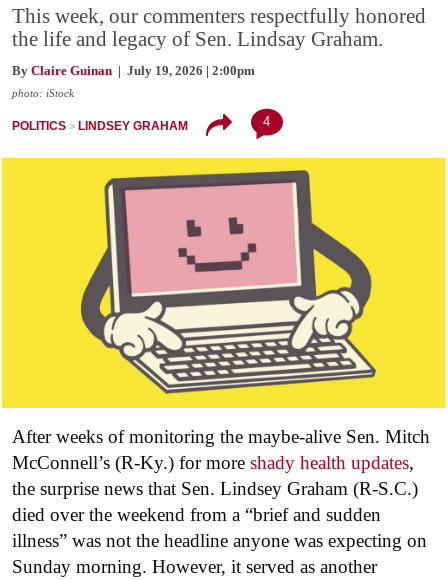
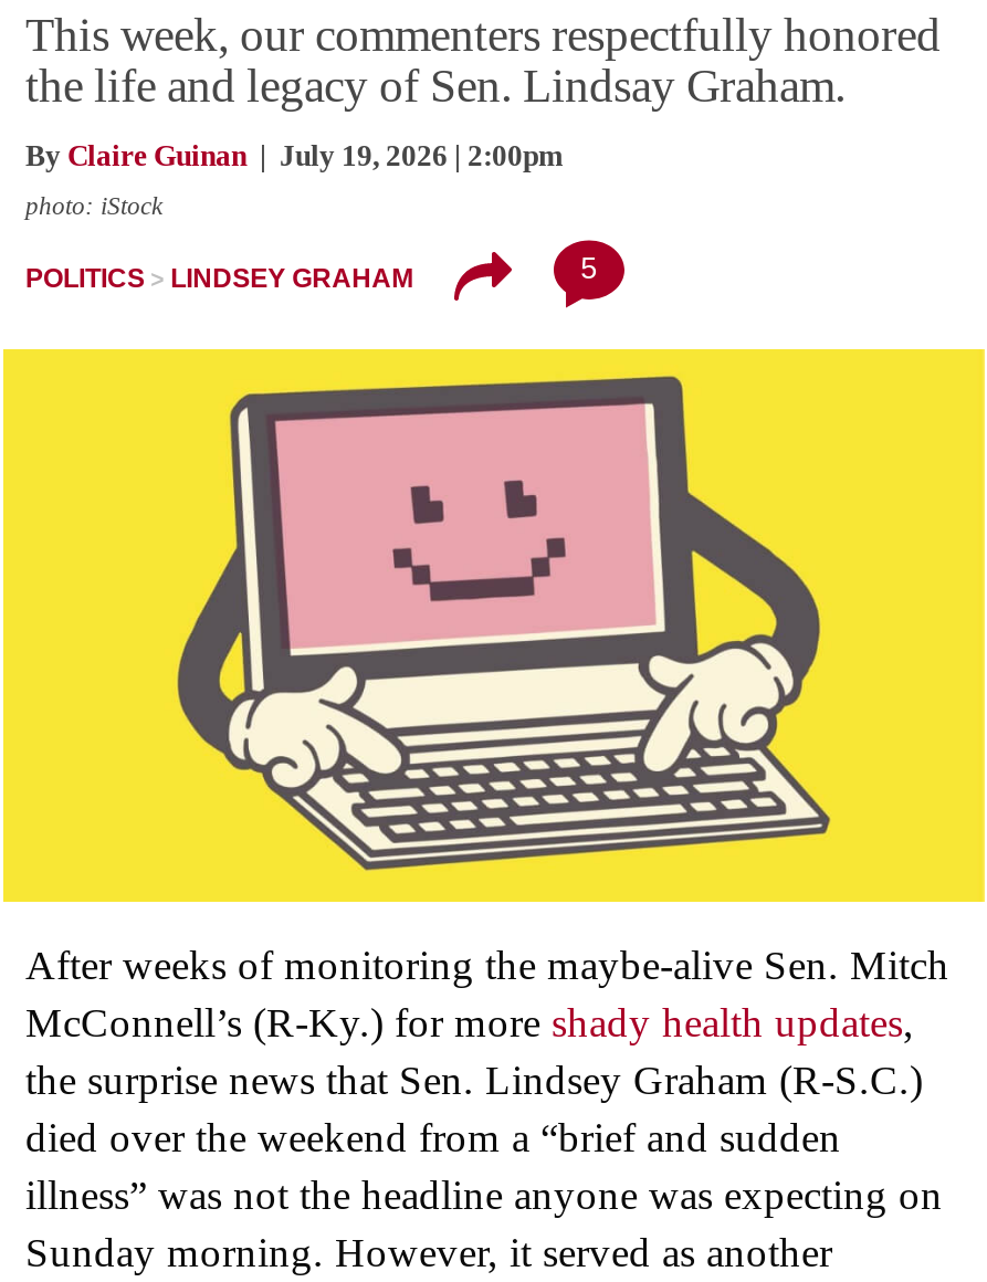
- 4
+ 5
